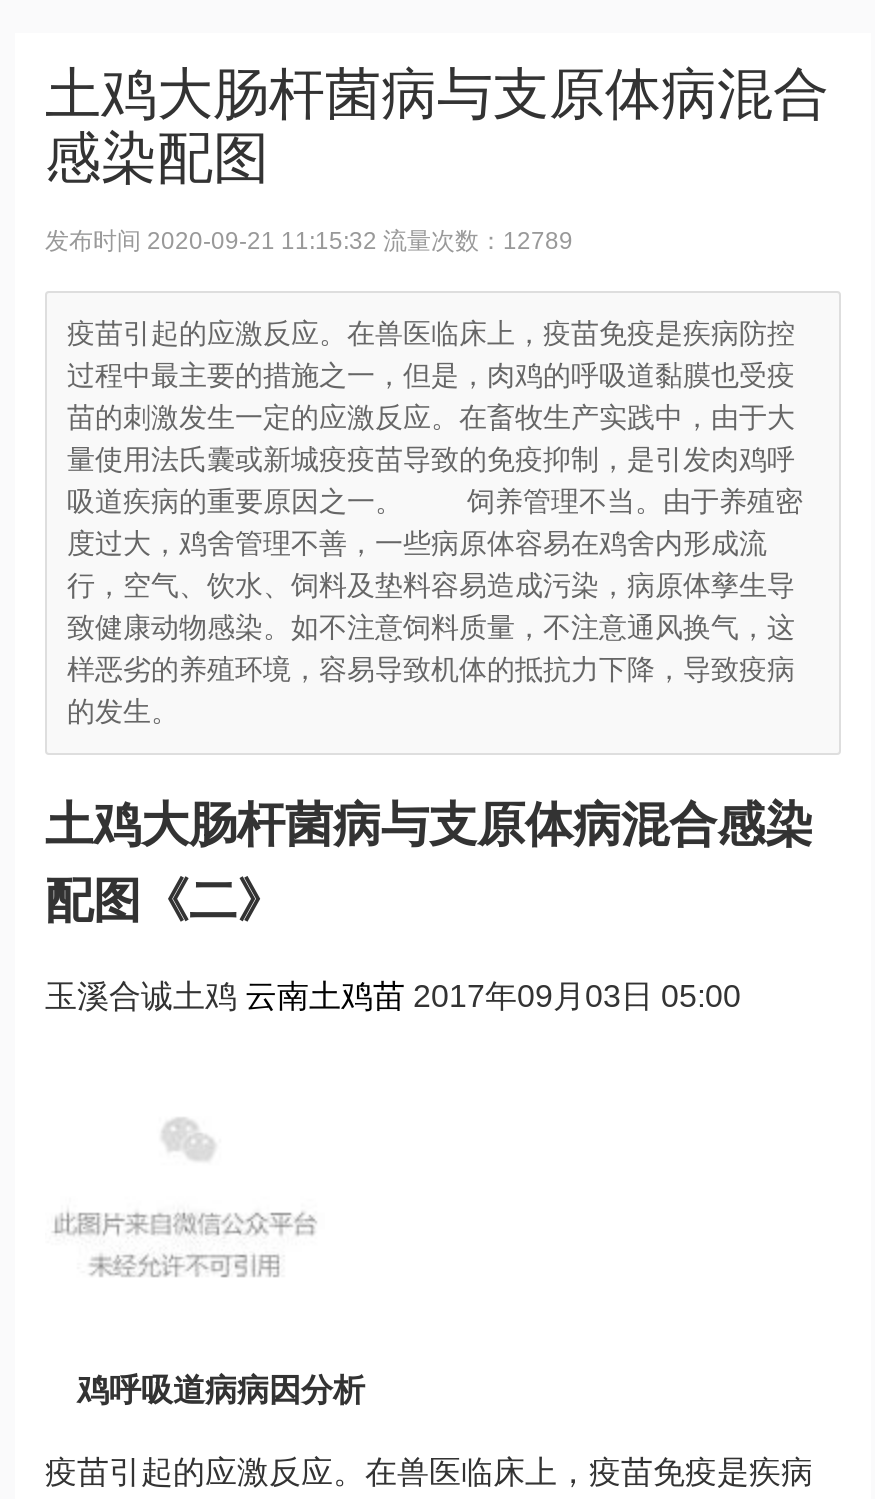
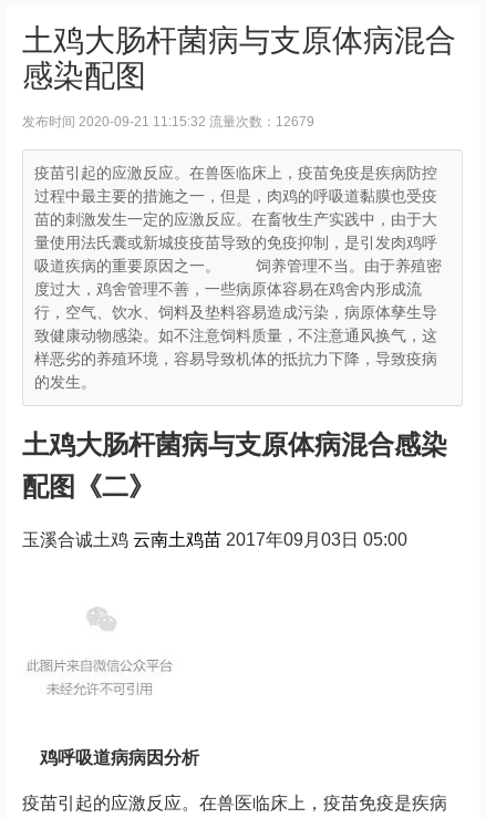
- 发布时间 2020-09-21 11:15:32流量次数：12789
+ 发布时间 2020-09-21 11:15:32流量次数：12679
